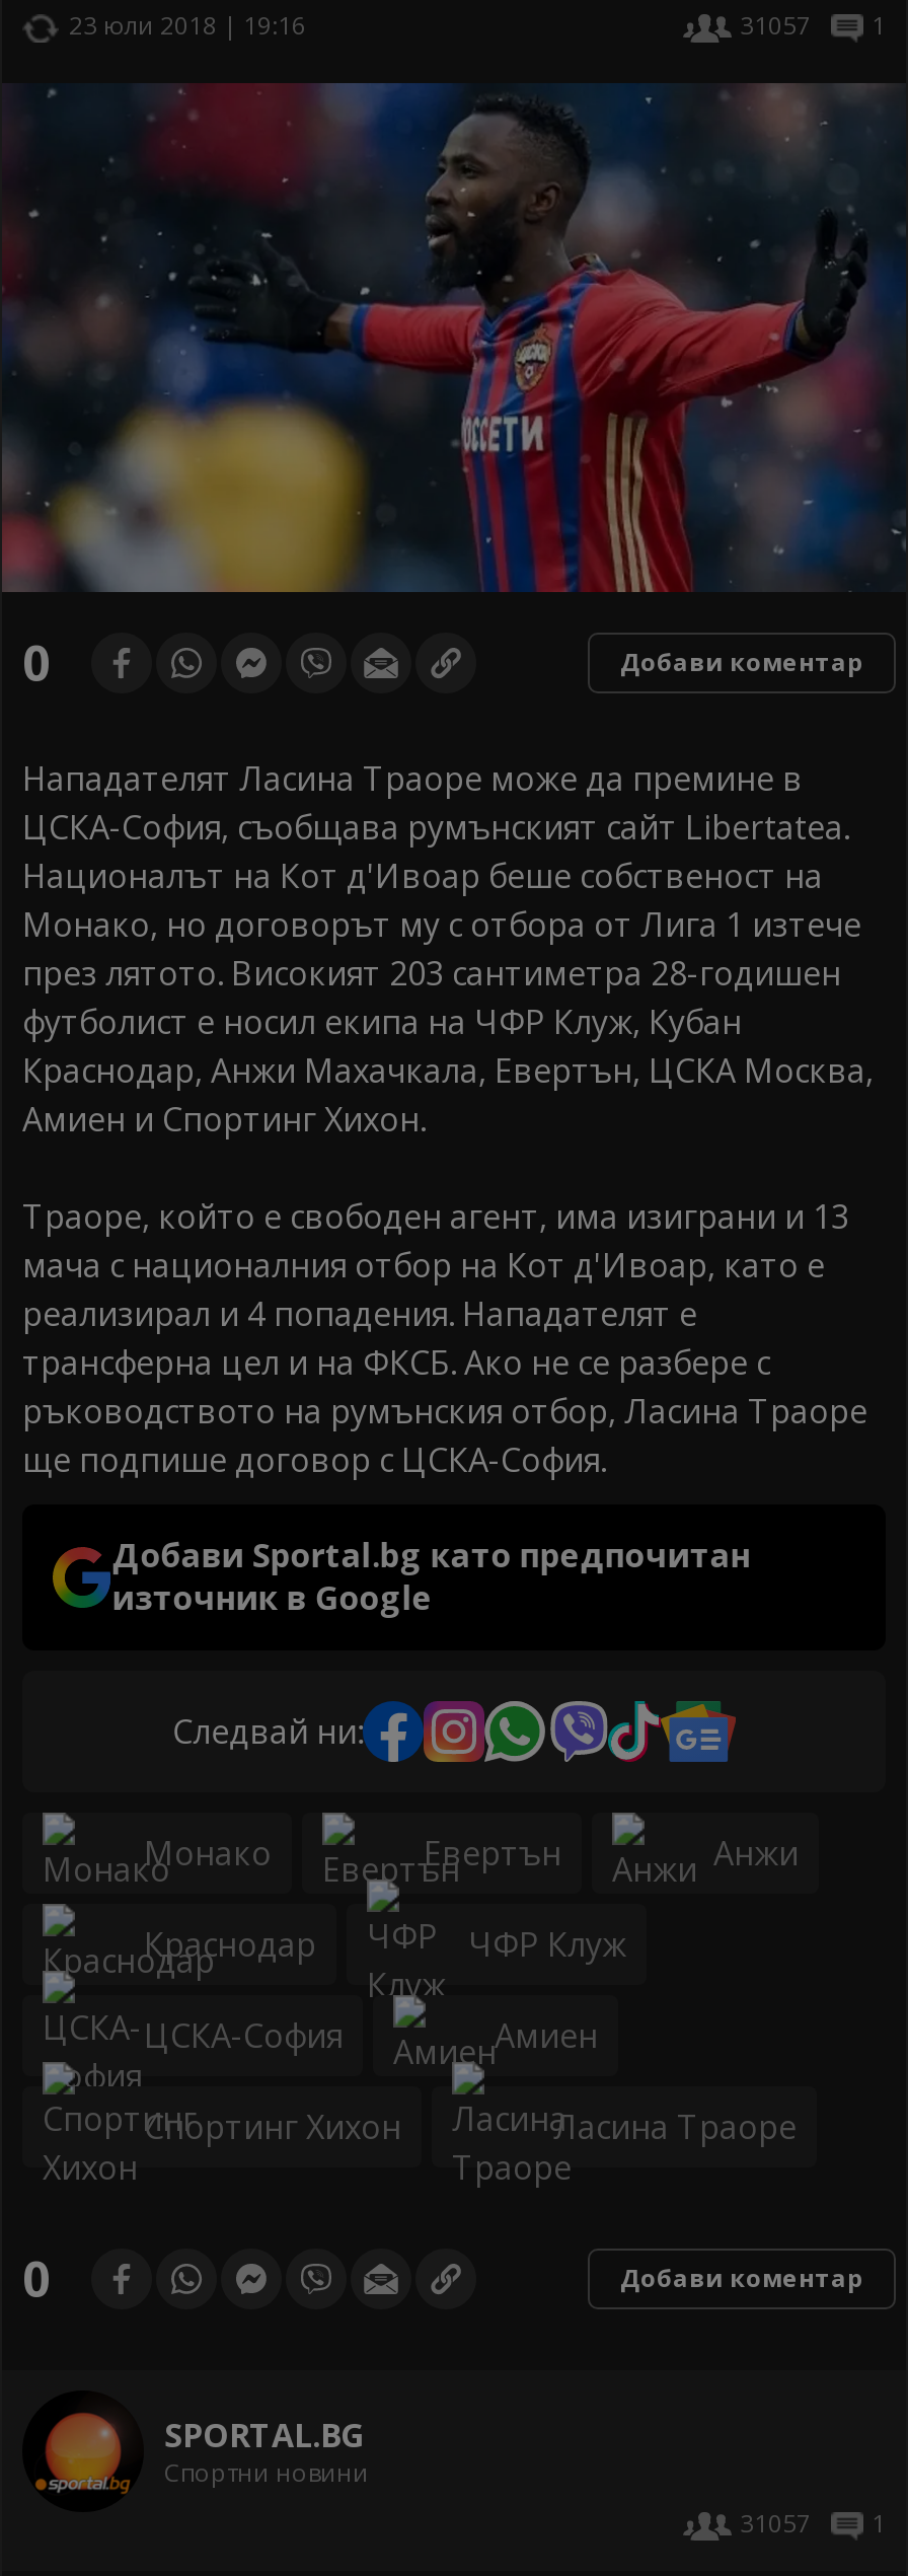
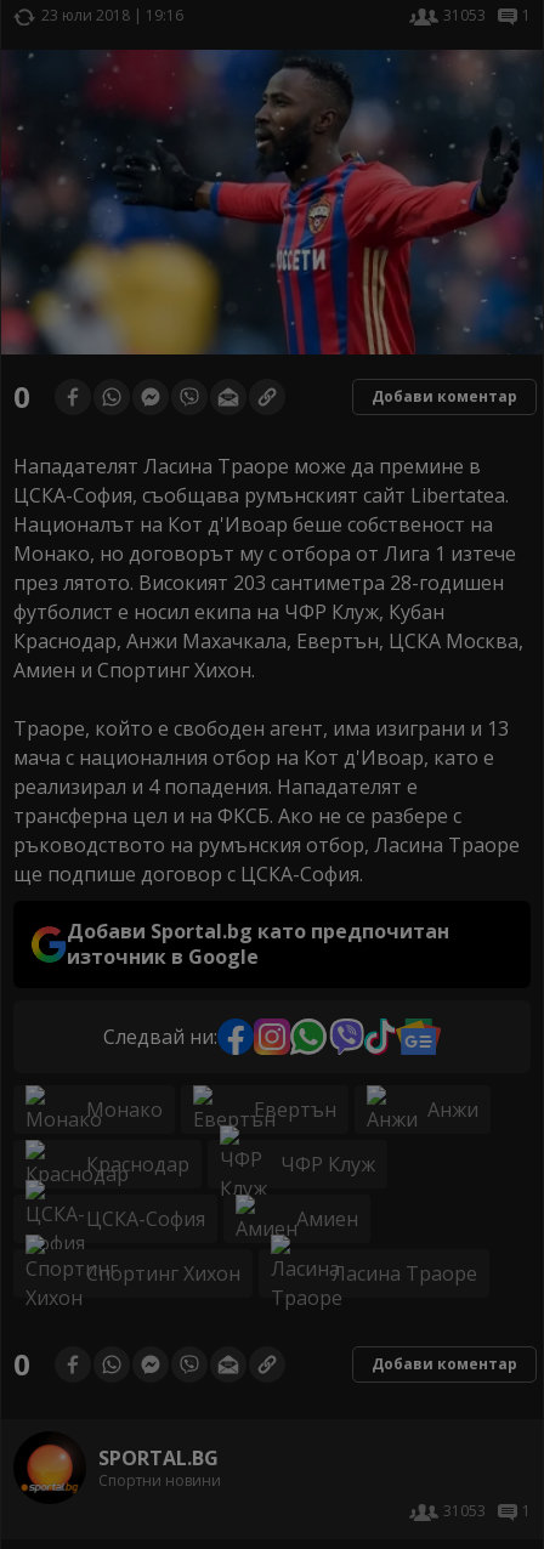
- 31057 1
+ 31053 1

- 31057 1
+ 31053 1
